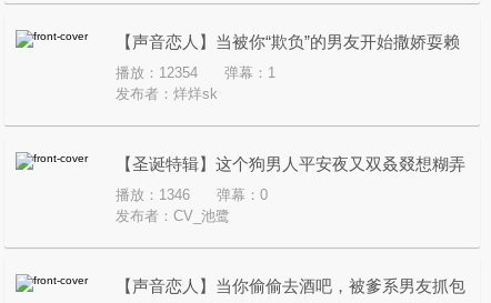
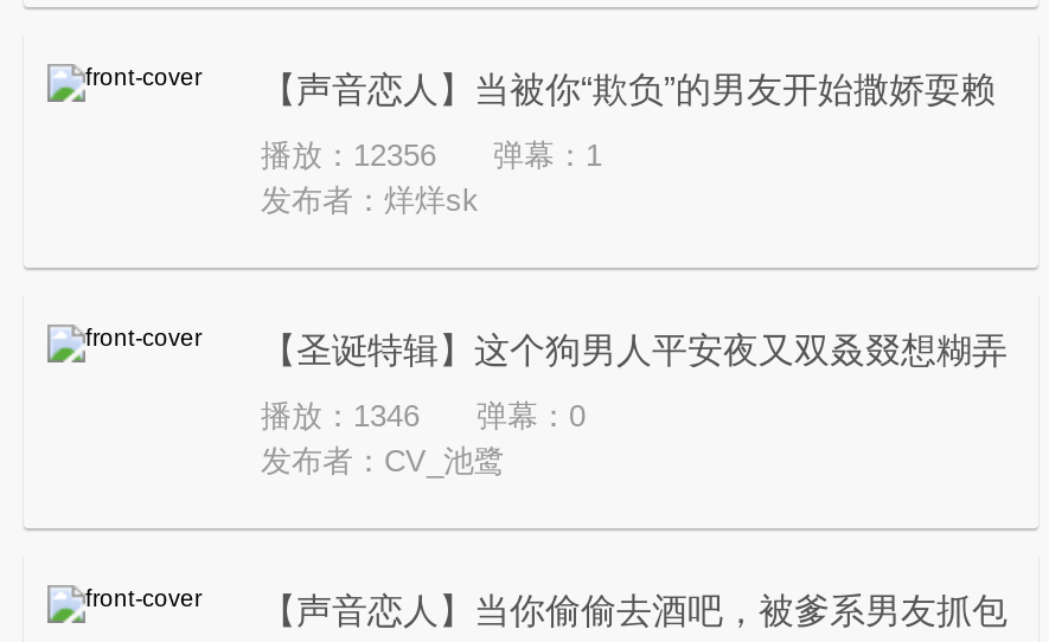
- 播放：12354 弹幕：1
+ 播放：12356 弹幕：1
